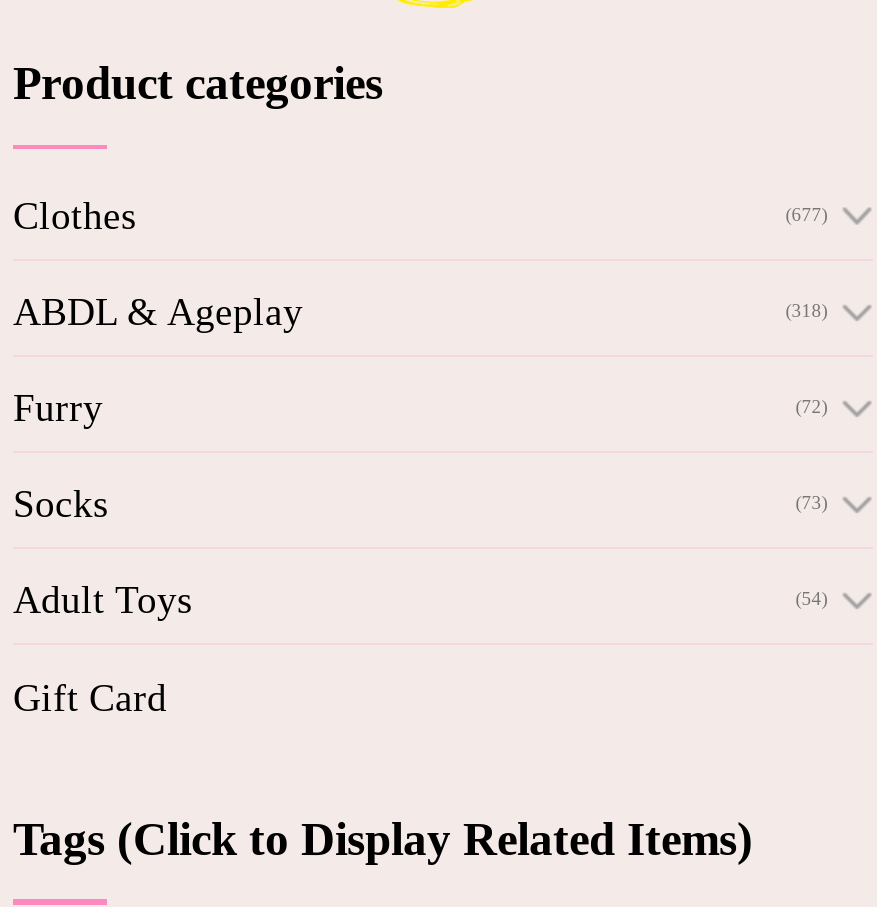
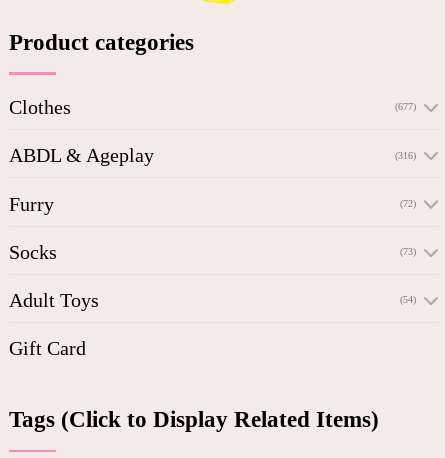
- (318)
+ (316)
